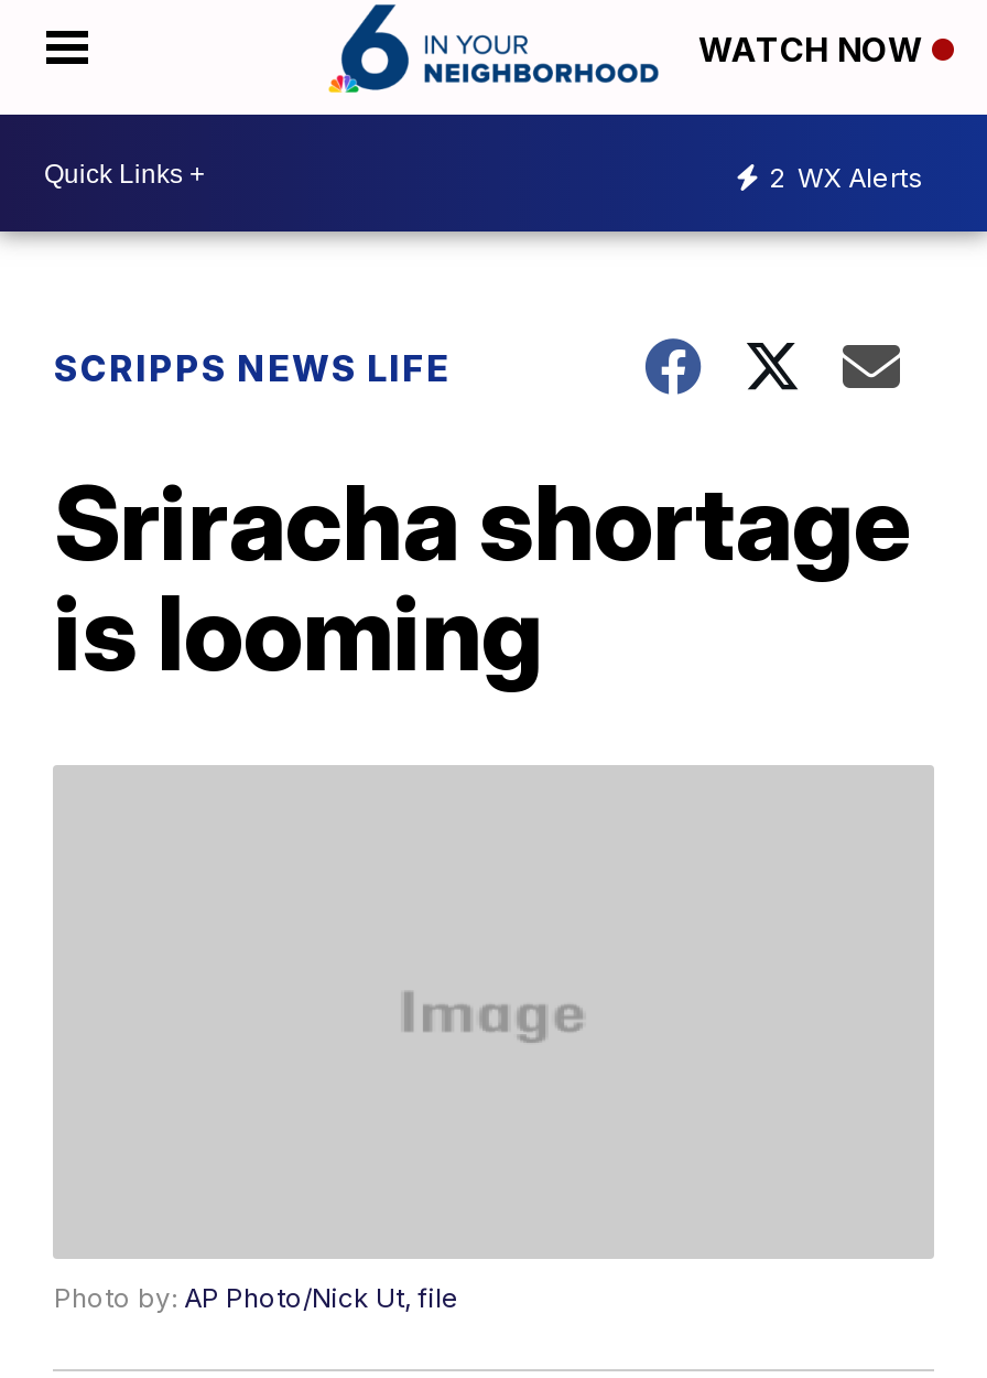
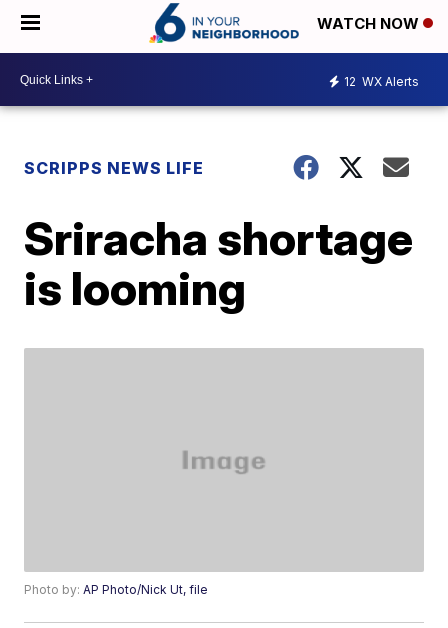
- 2 WX Alerts
+ 12 WX Alerts
